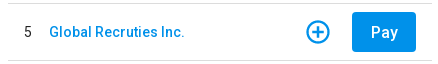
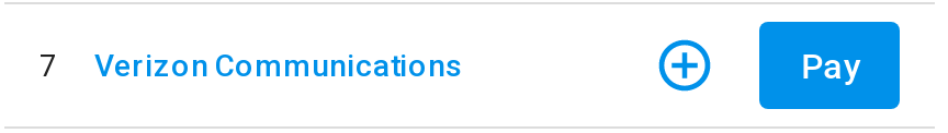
- 5
- Global Recruties Inc.
+ 7
+ Verizon Communications
